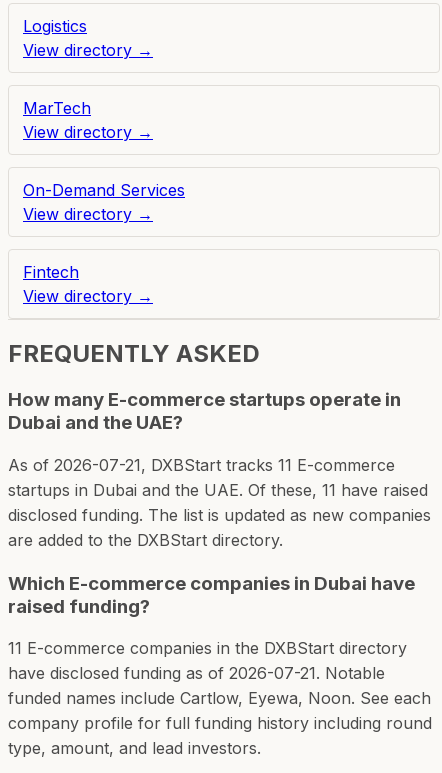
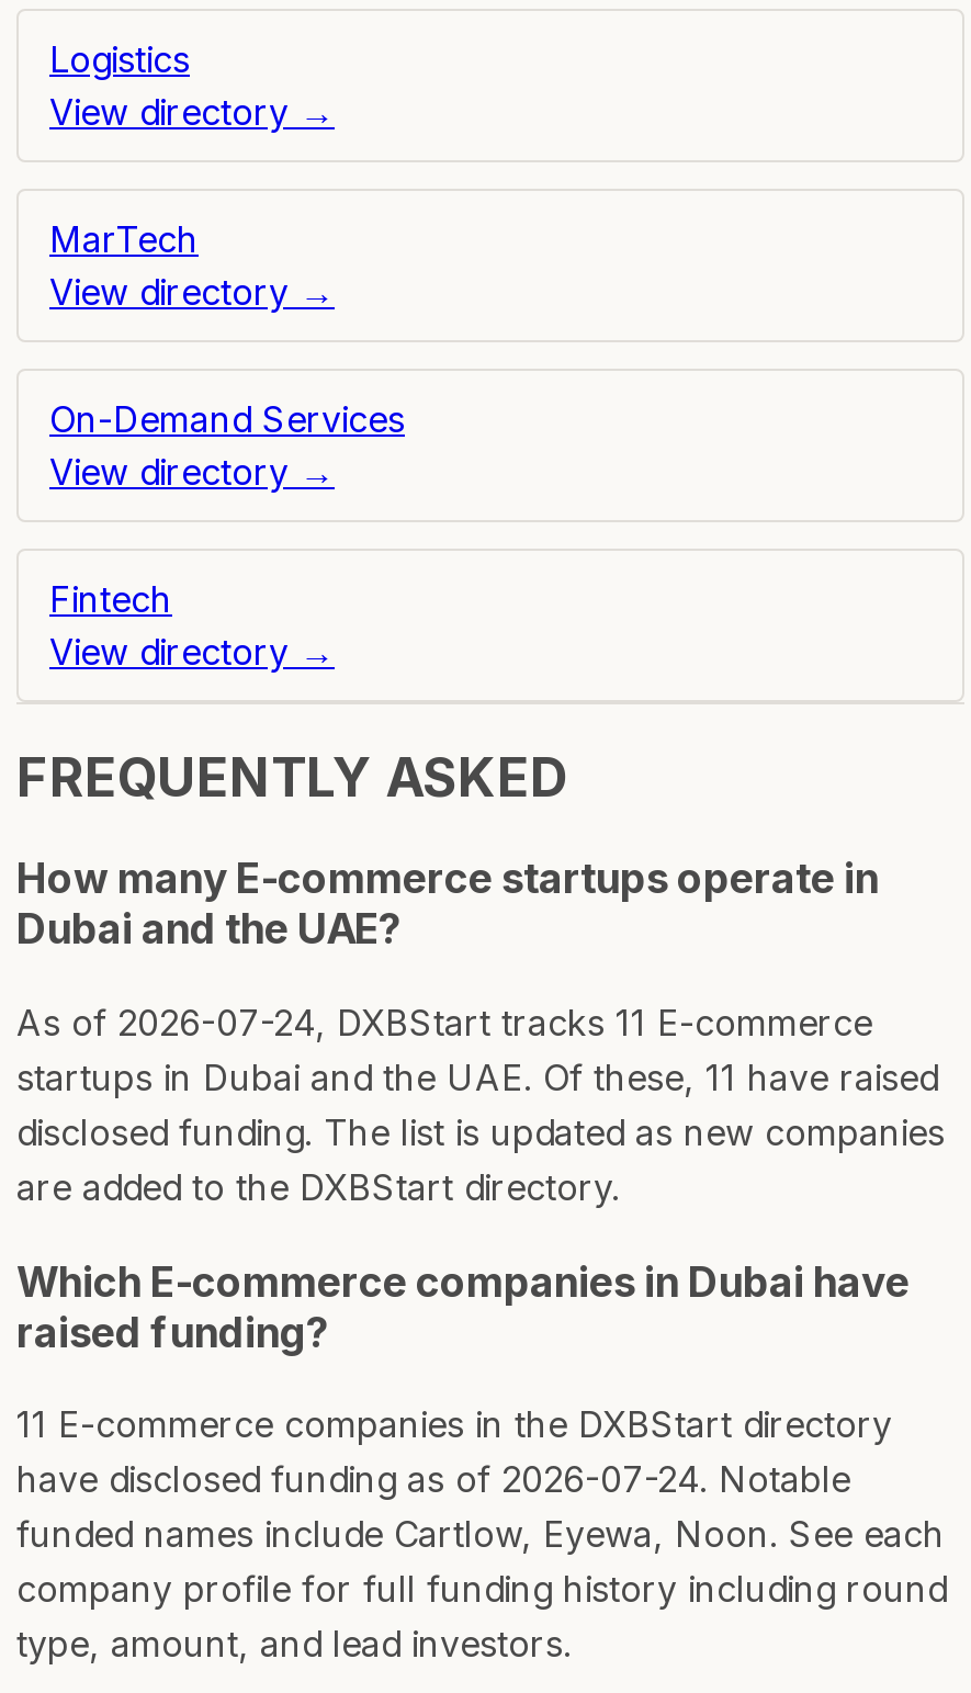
- As of 2026-07-21, DXBStart tracks 11 E-commerce
+ As of 2026-07-24, DXBStart tracks 11 E-commerce

- have disclosed funding as of 2026-07-21. Notable
+ have disclosed funding as of 2026-07-24. Notable
